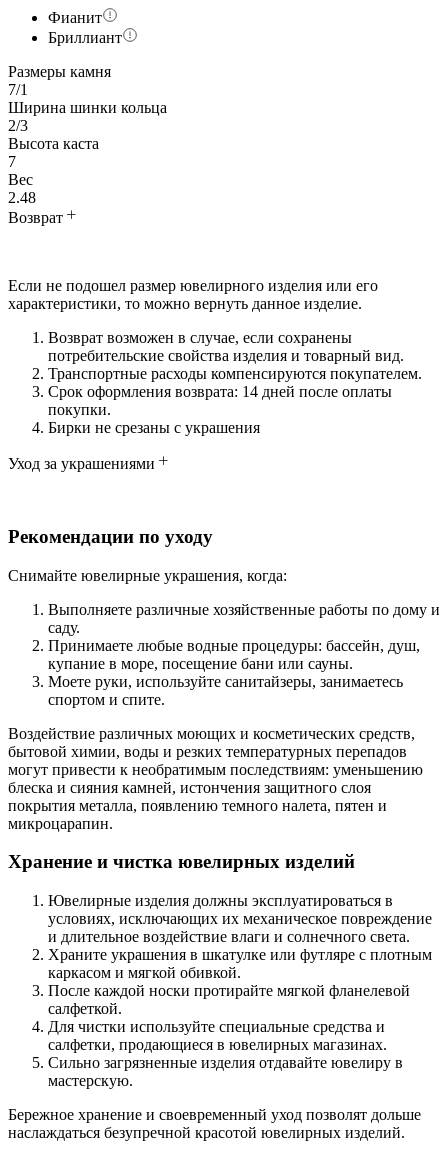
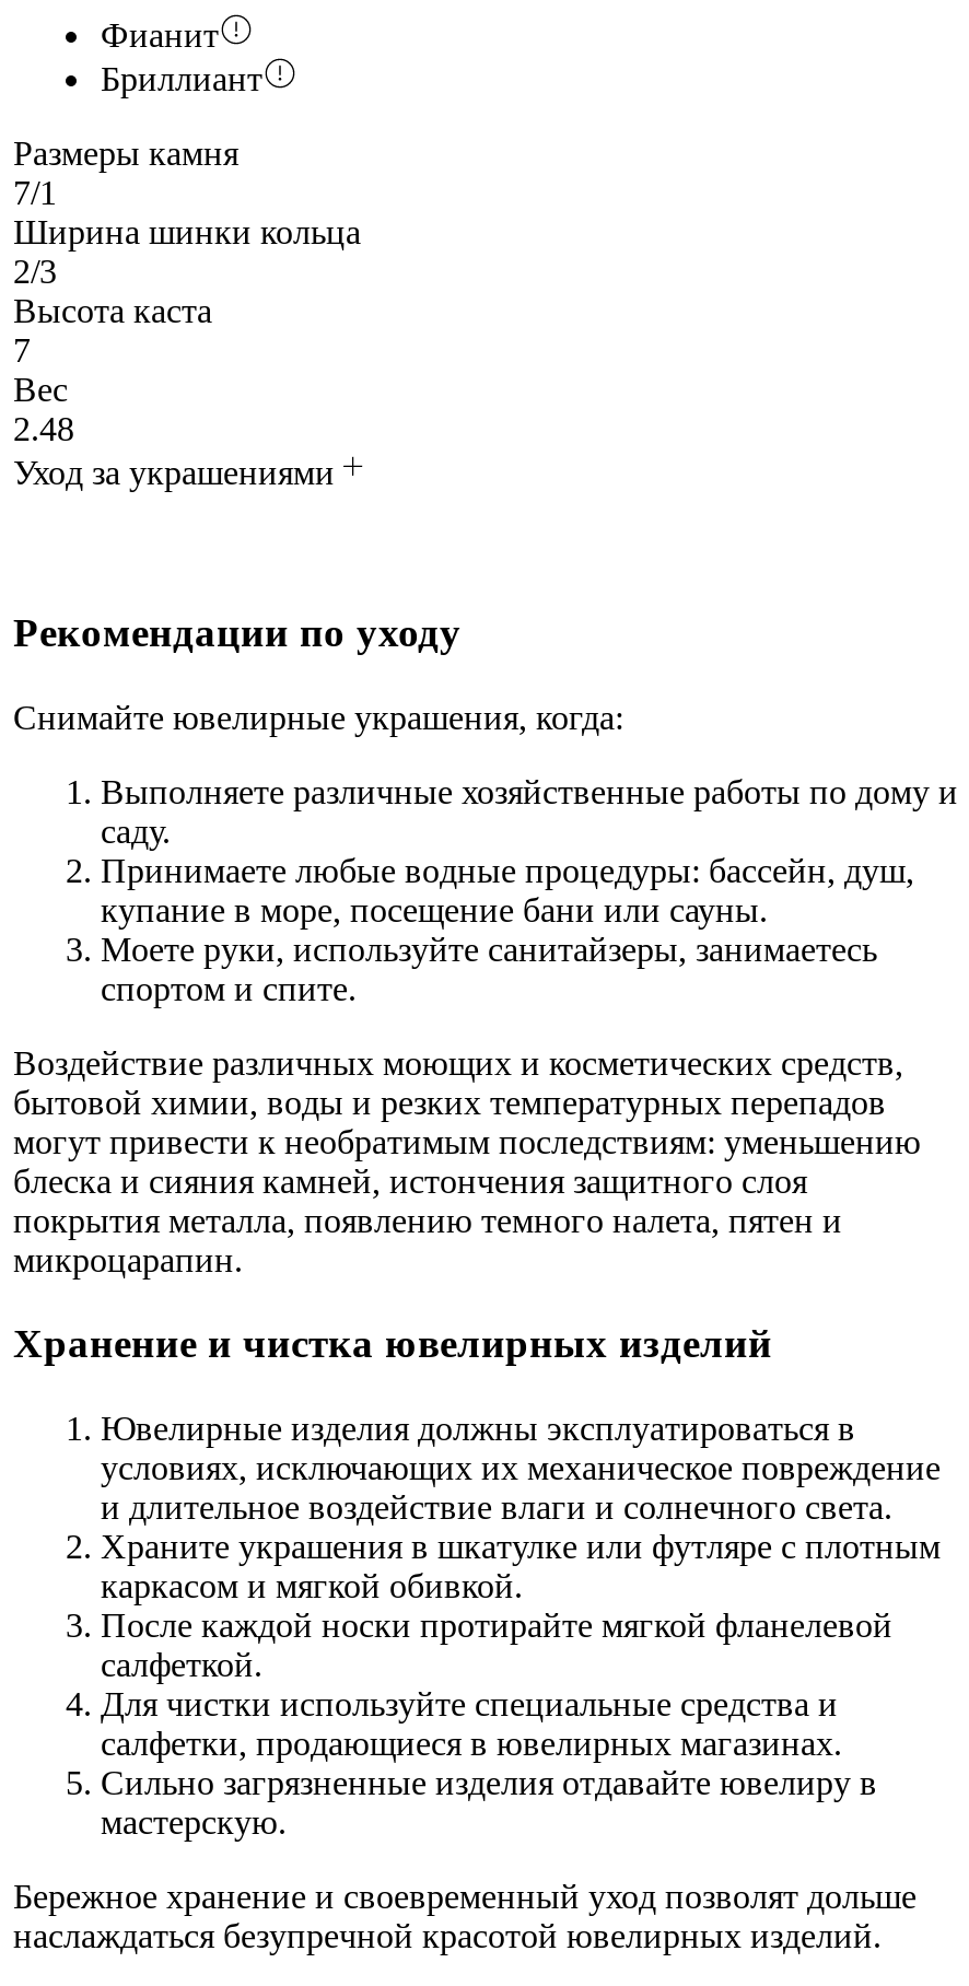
- Возврат

- Если не подошел размер ювелирного изделия или его
- характеристики, то можно вернуть данное изделие.
- Возврат возможен в случае, если сохранены
- потребительские свойства изделия и товарный вид.
- Транспортные расходы компенсируются покупателем.
- Срок оформления возврата: 14 дней после оплаты
- покупки.
- Бирки не срезаны с украшения
